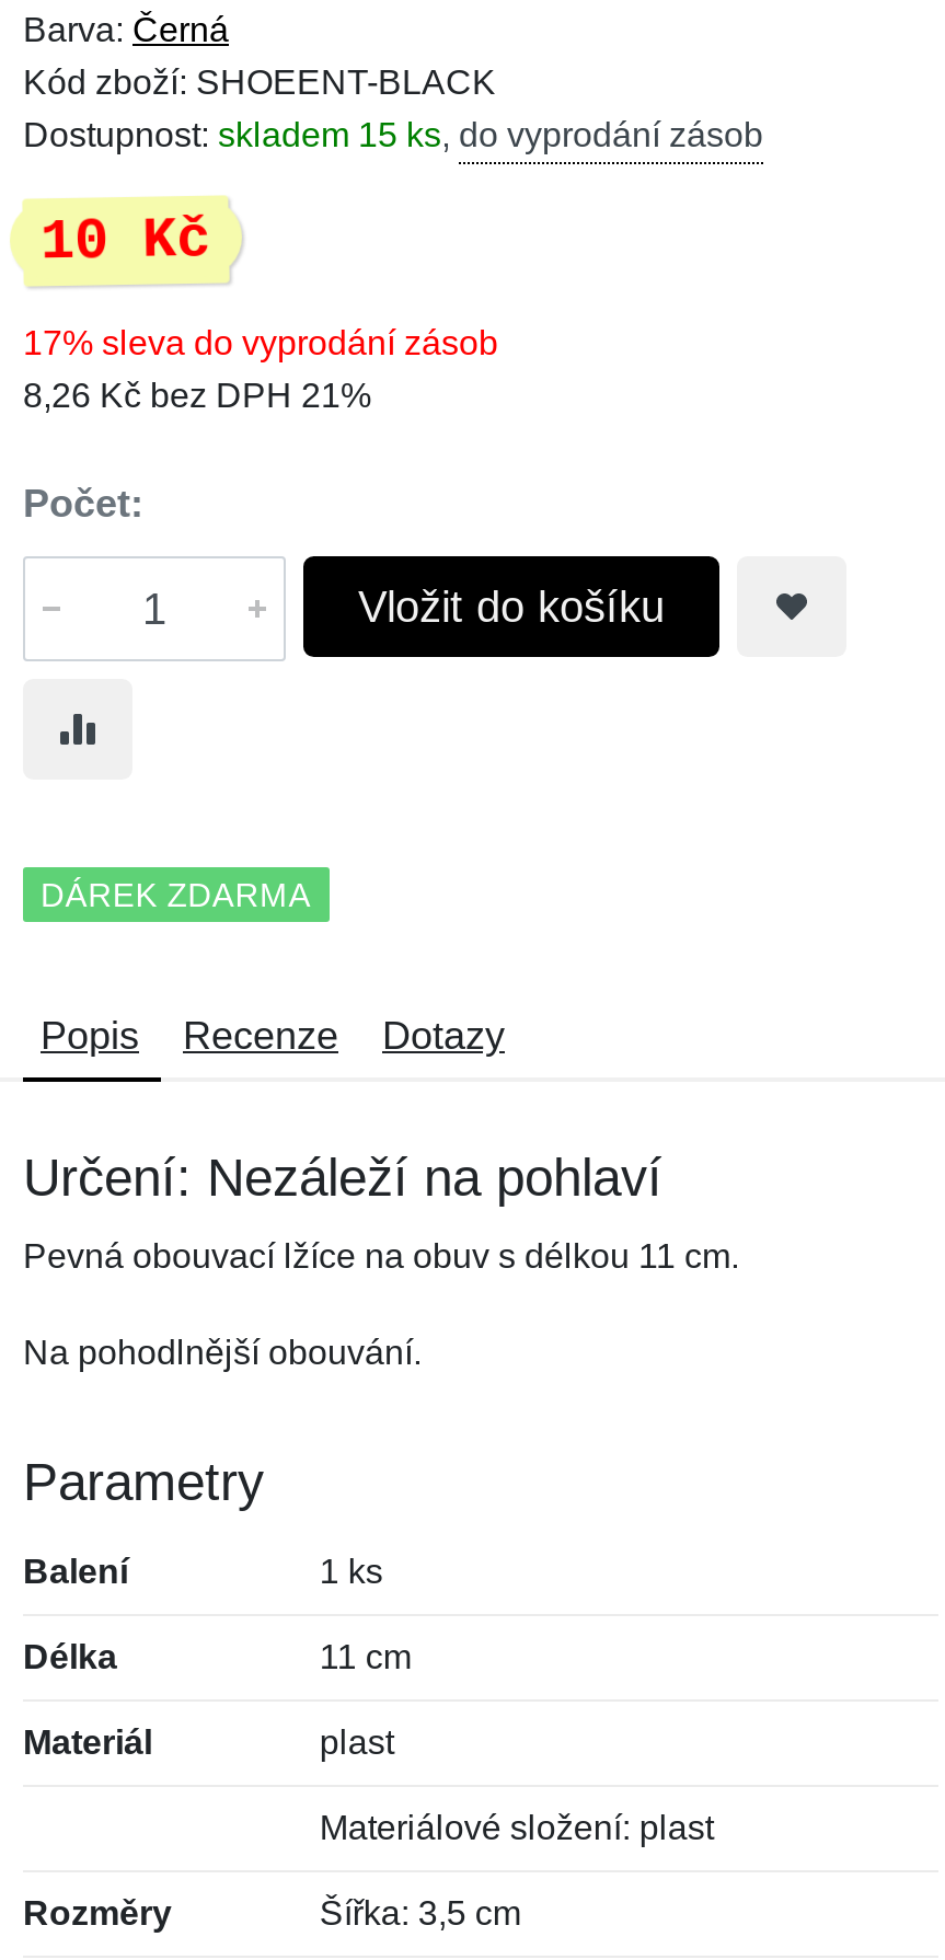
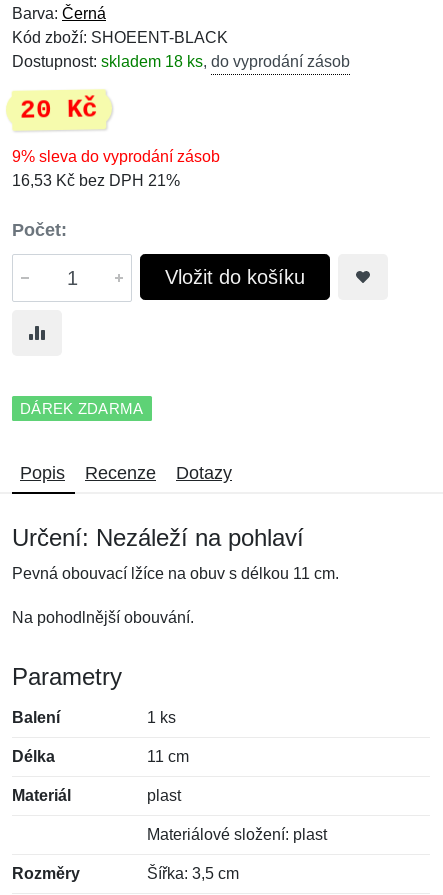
- Dostupnost: skladem 15 ks, do vyprodání zásob
+ Dostupnost: skladem 18 ks, do vyprodání zásob

- 10 Kč
+ 20 Kč

- 17% sleva do vyprodání zásob
+ 9% sleva do vyprodání zásob

- 8,26 Kč bez DPH 21%
+ 16,53 Kč bez DPH 21%
